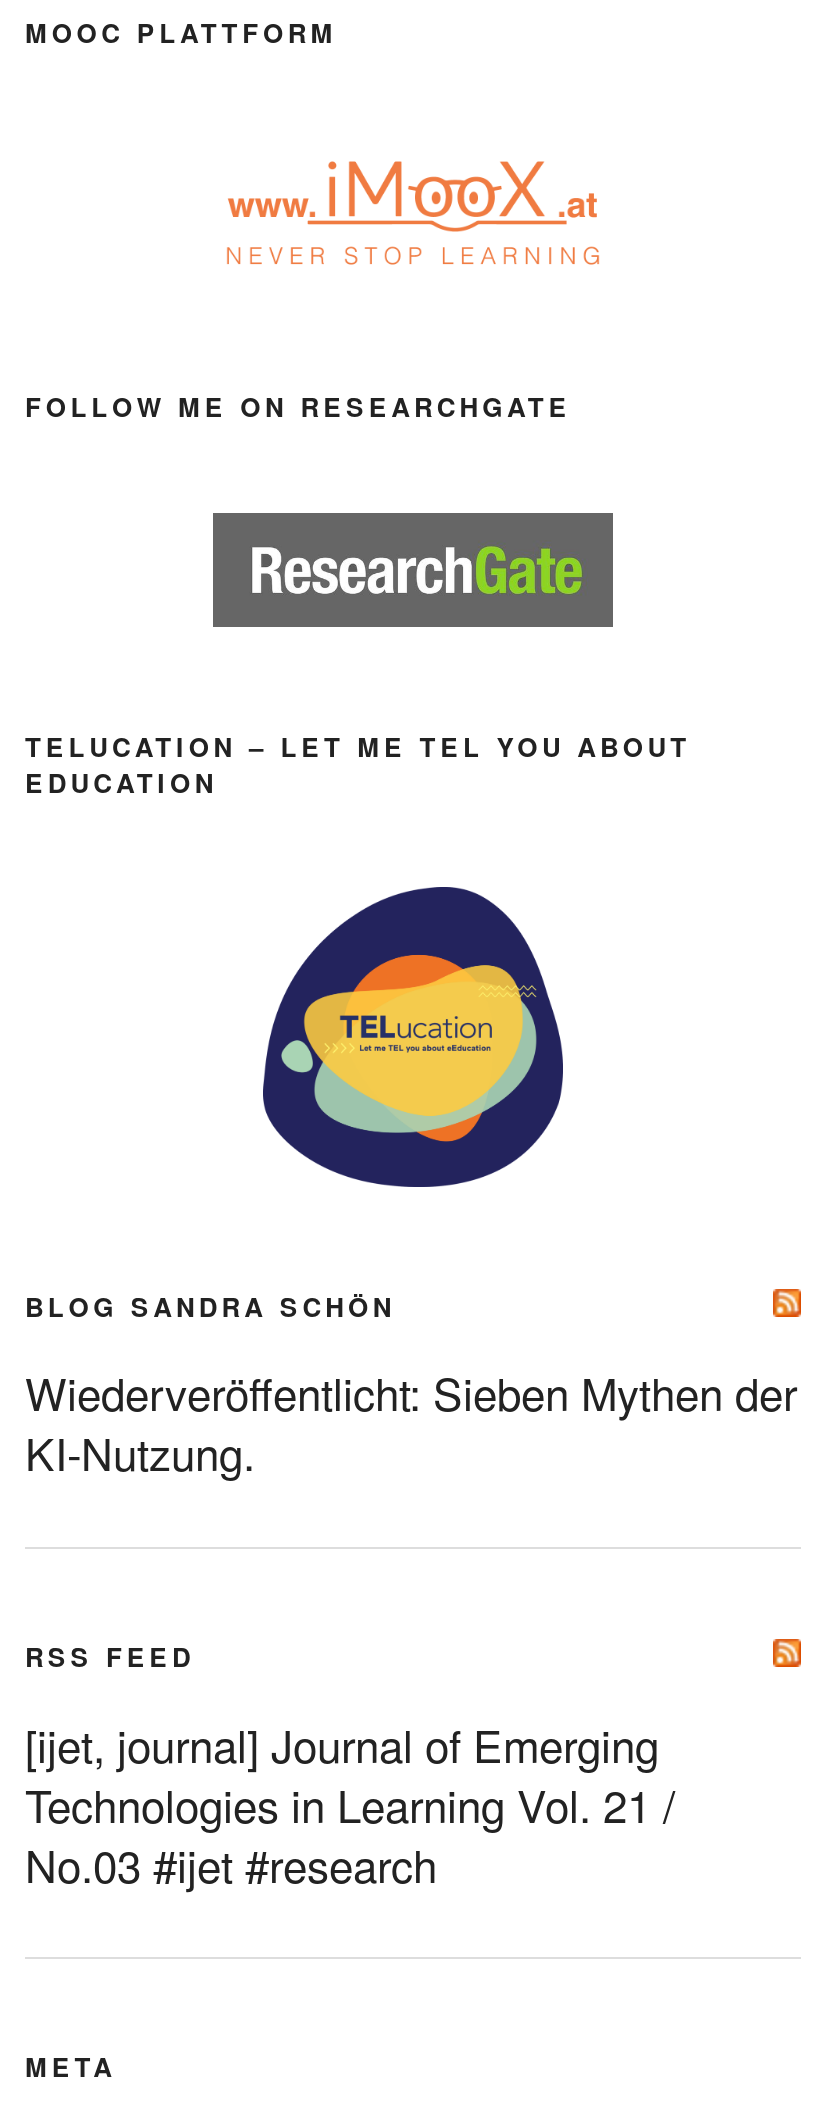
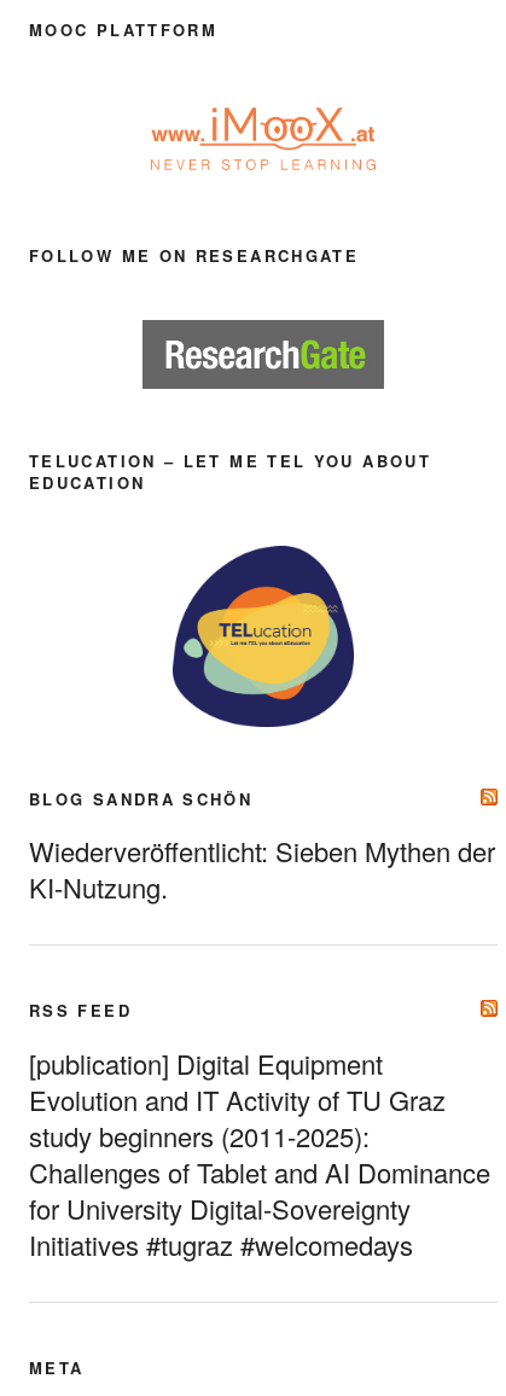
- [ijet, journal] Journal of Emerging
- Technologies in Learning Vol. 21 /
- No.03 #ijet #research
+ [publication] Digital Equipment
+ Evolution and IT Activity of TU Graz
+ study beginners (2011-2025):
+ Challenges of Tablet and AI Dominance
+ for University Digital-Sovereignty
+ Initiatives #tugraz #welcomedays
